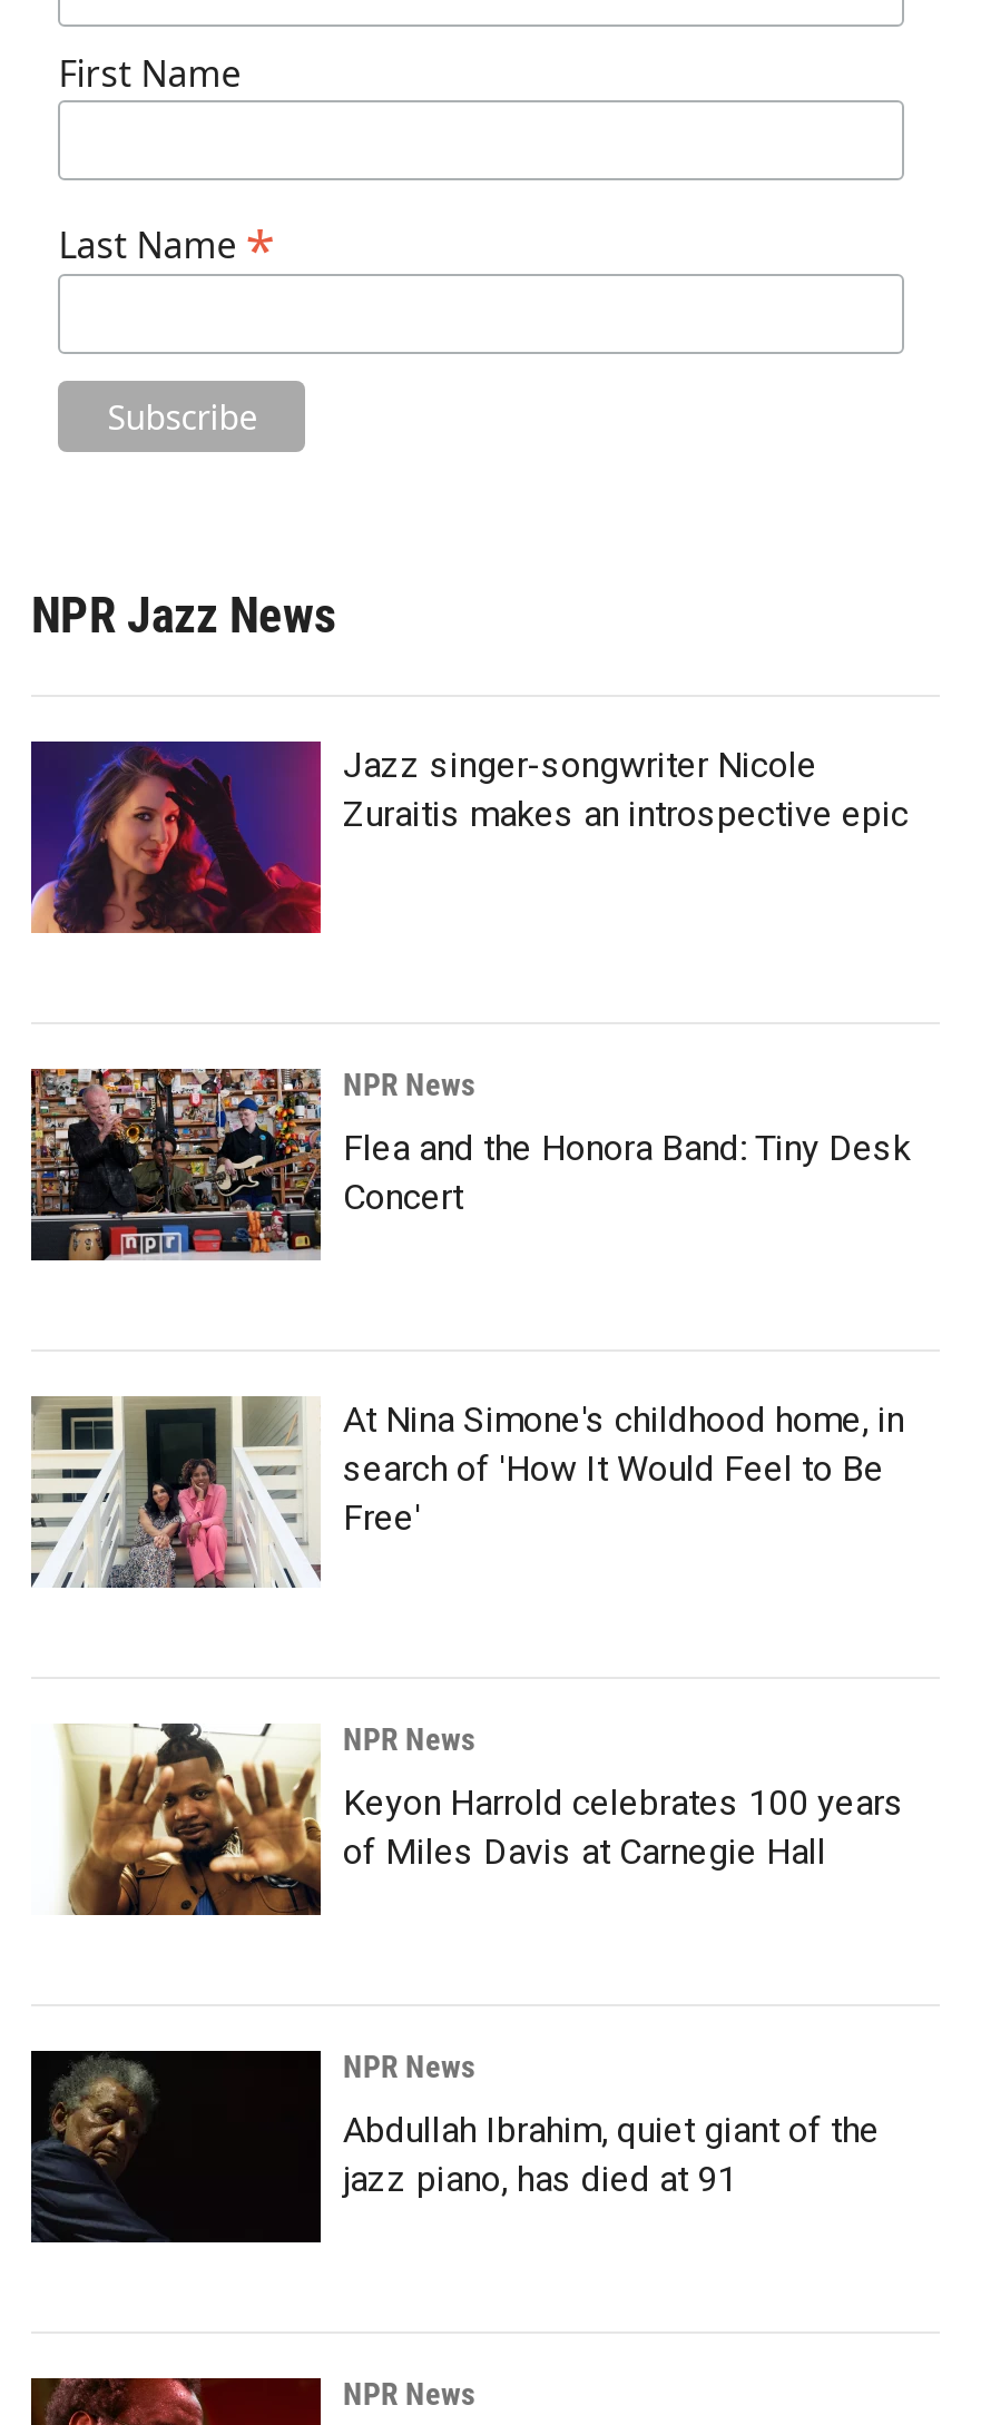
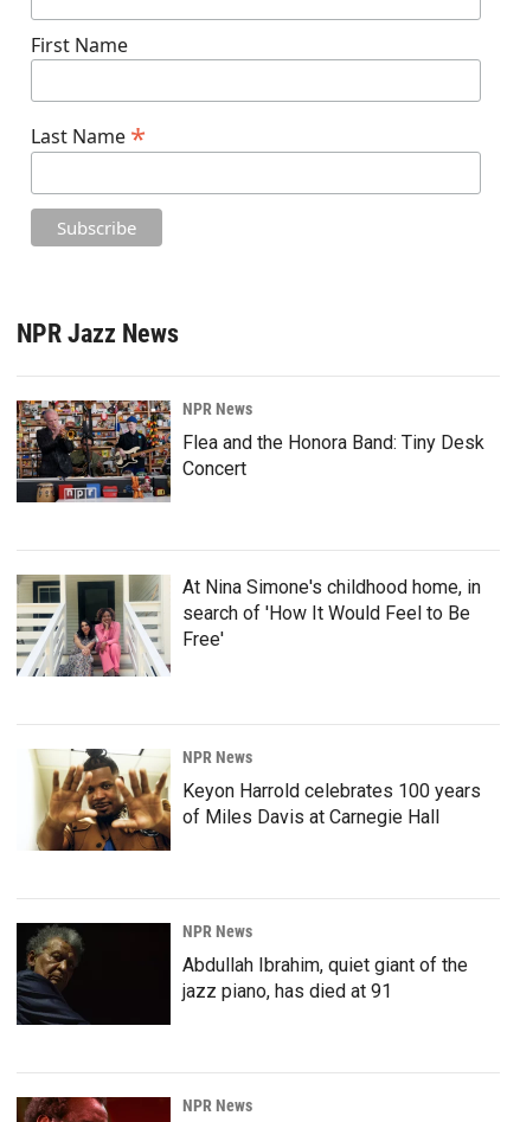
- [image]
- Jazz singer-songwriter Nicole
- Zuraitis makes an introspective epic
